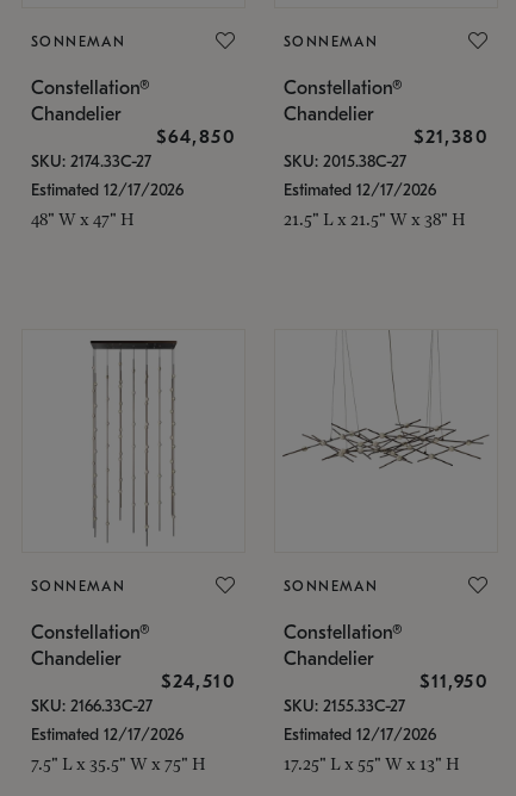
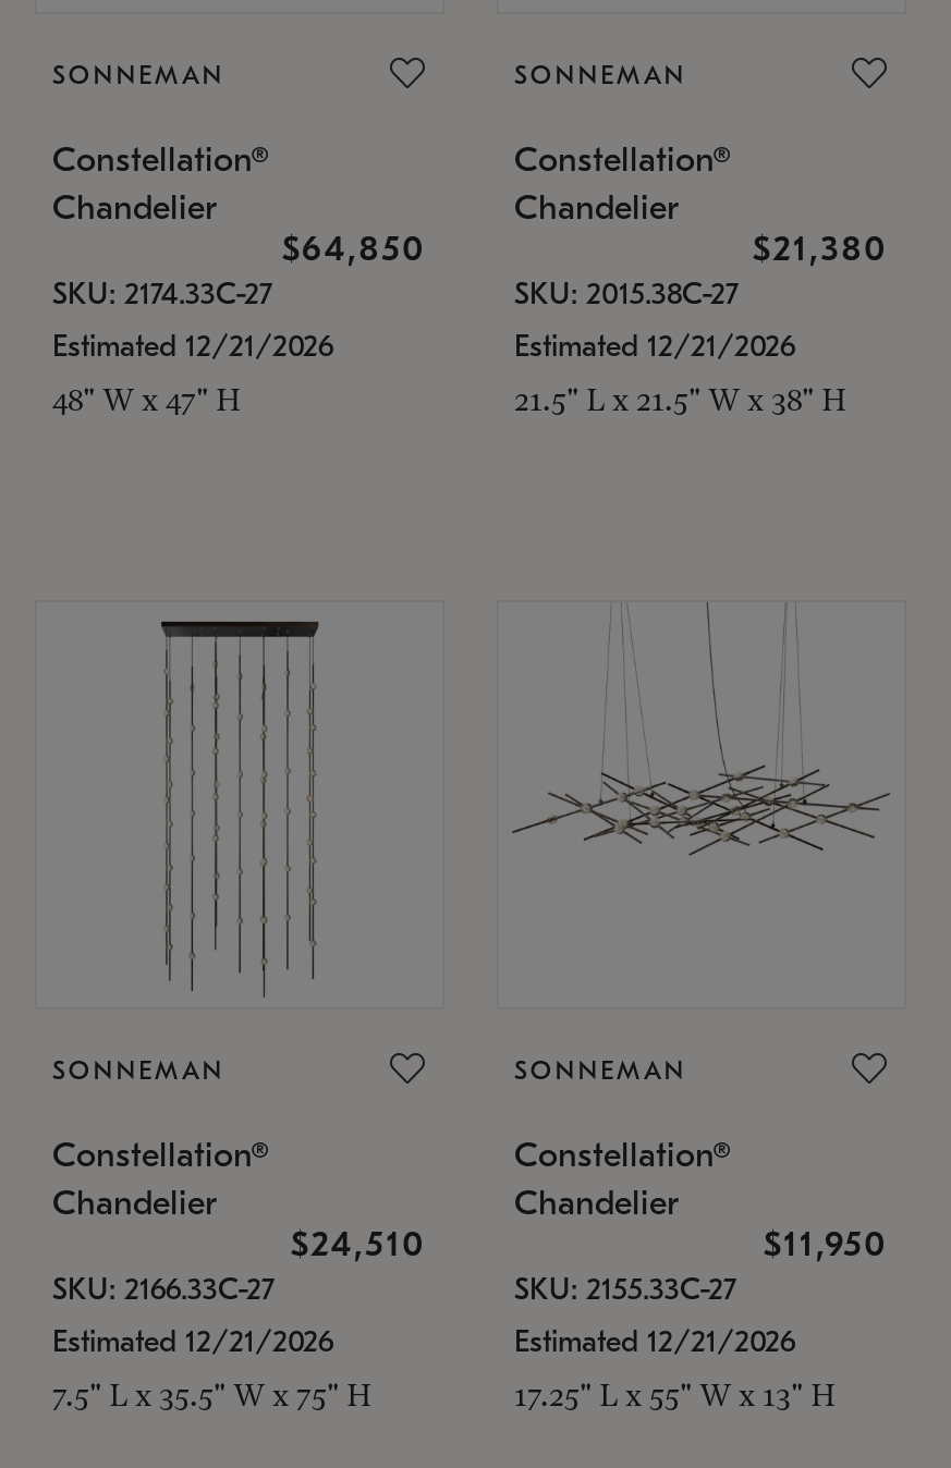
- Estimated 12/17/2026
+ Estimated 12/21/2026

- Estimated 12/17/2026
+ Estimated 12/21/2026

- Estimated 12/17/2026
+ Estimated 12/21/2026

- Estimated 12/17/2026
+ Estimated 12/21/2026
